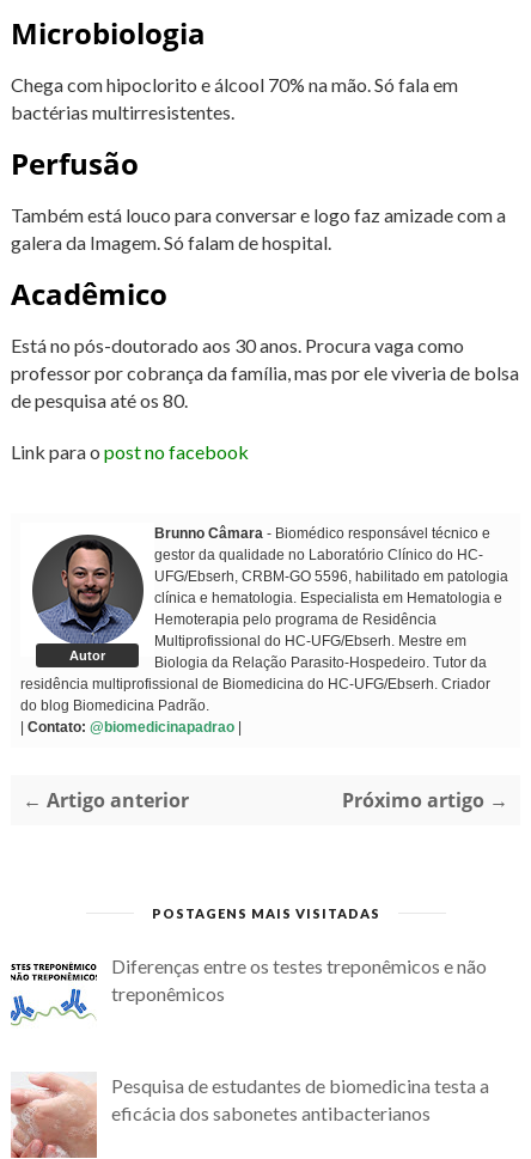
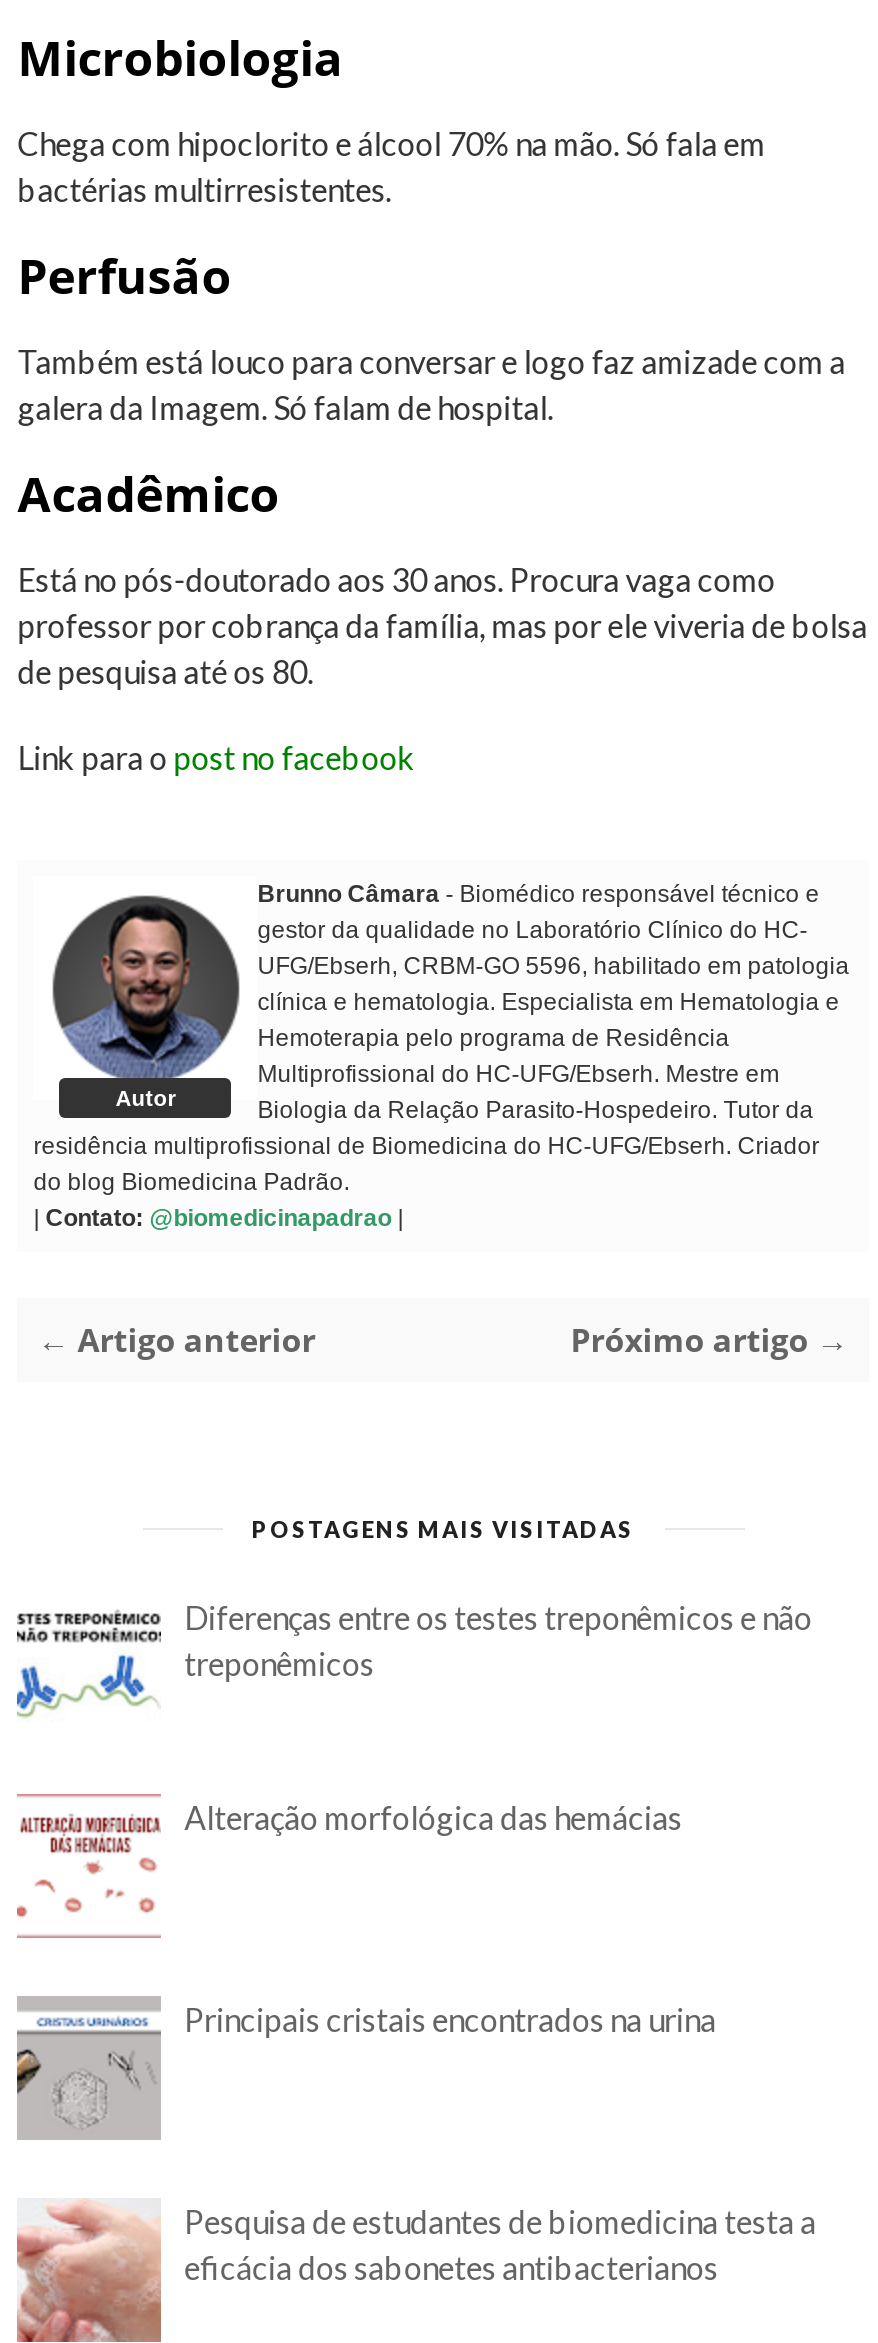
+ [image]
+ Principais cristais encontrados na urina

+ [image]
+ Alteração morfológica das hemácias
